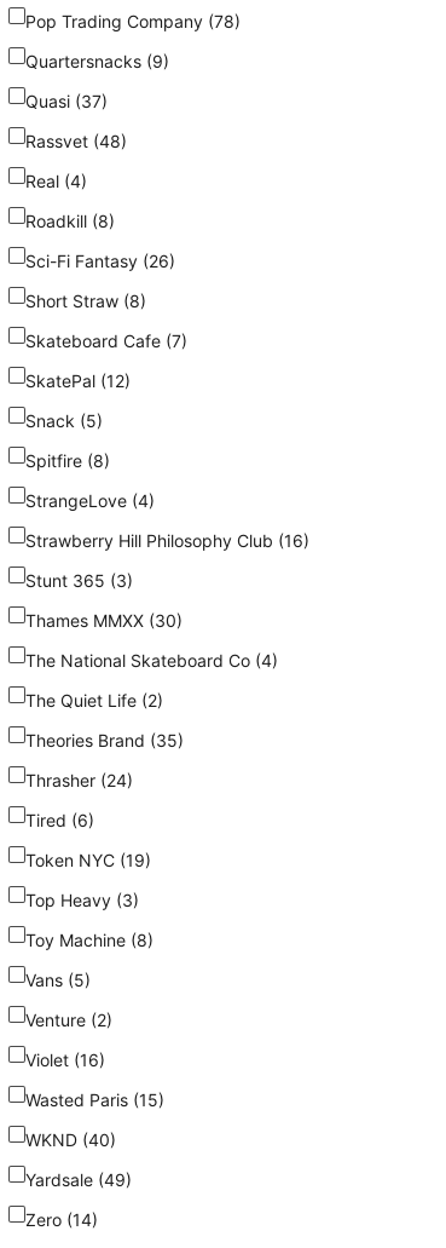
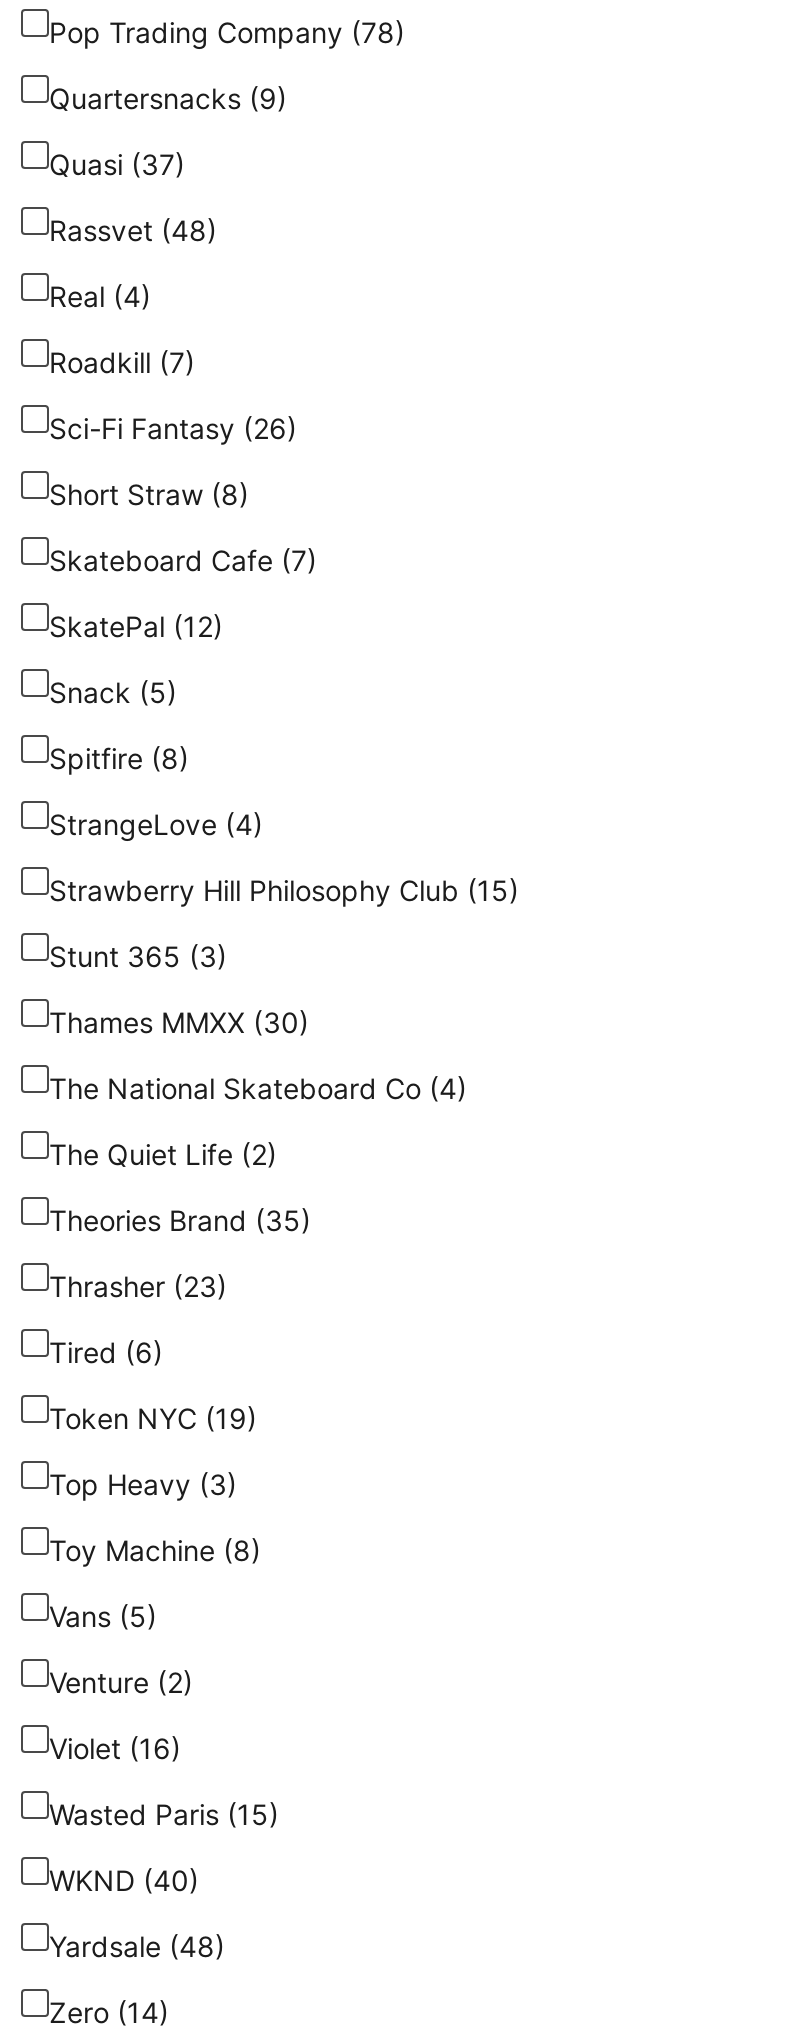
- Roadkill (8)
+ Roadkill (7)

- Strawberry Hill Philosophy Club (16)
+ Strawberry Hill Philosophy Club (15)

- Thrasher (24)
+ Thrasher (23)

- Yardsale (49)
+ Yardsale (48)
